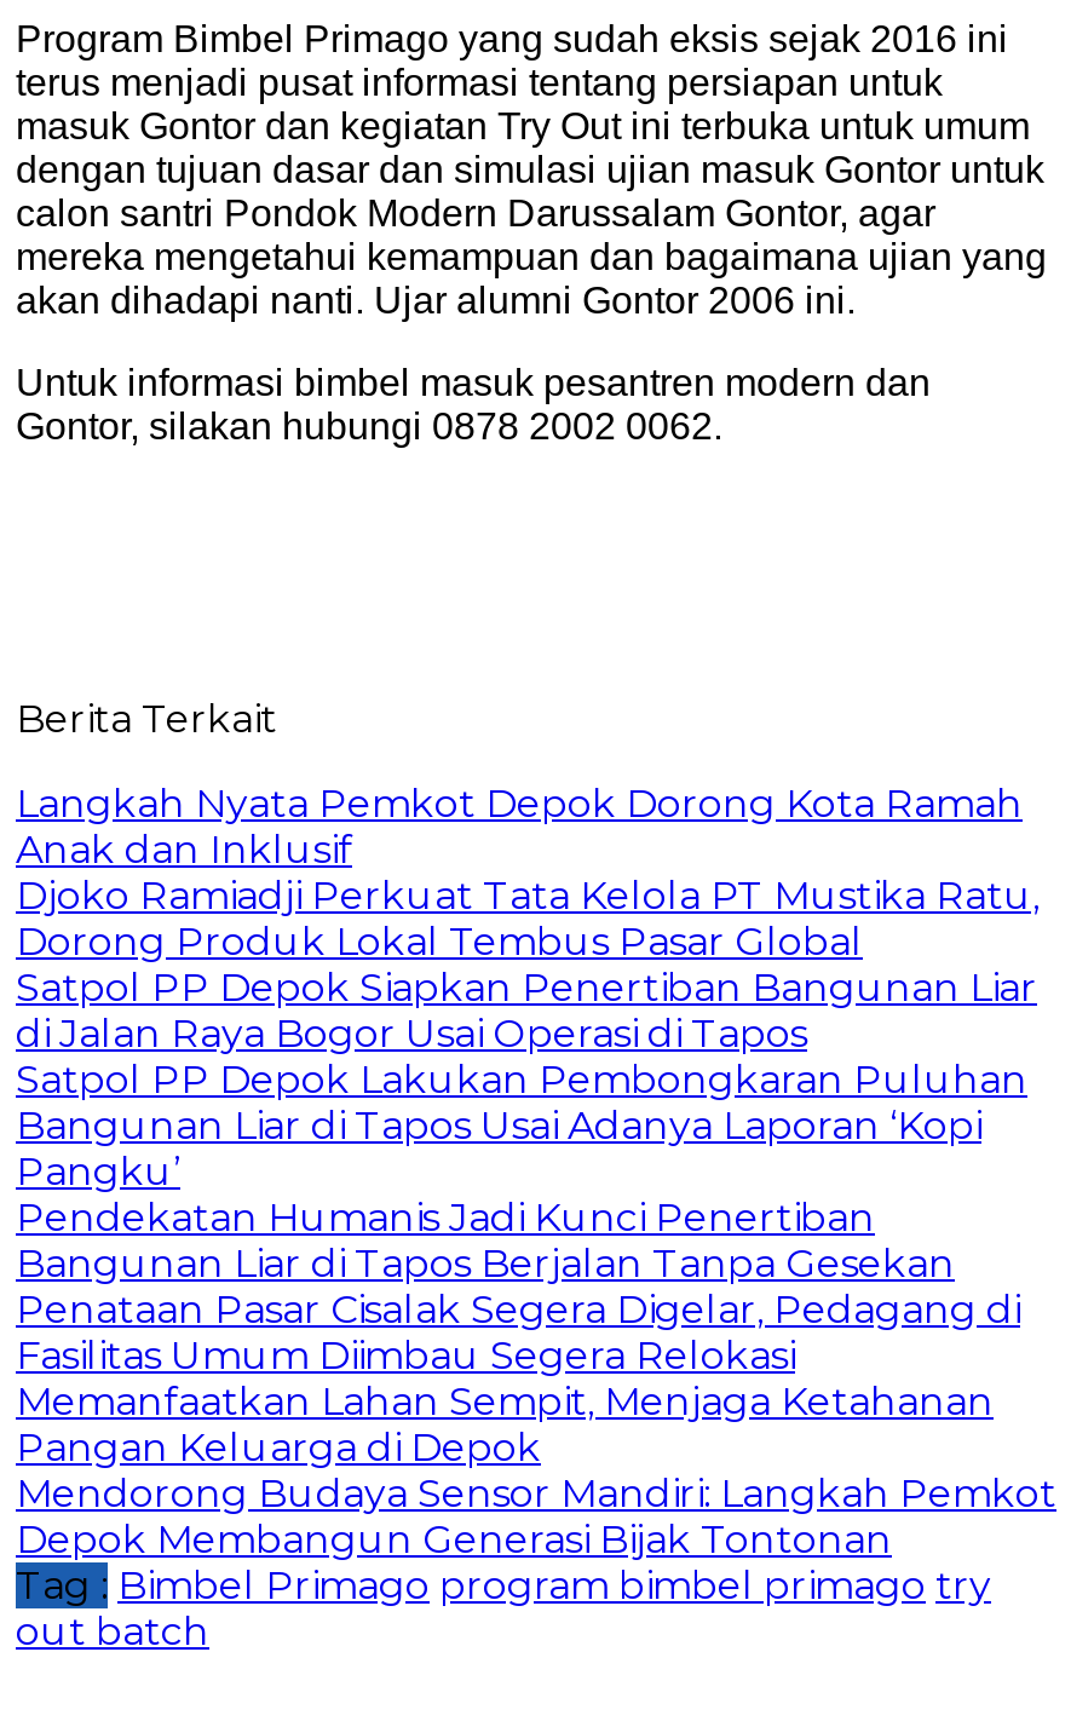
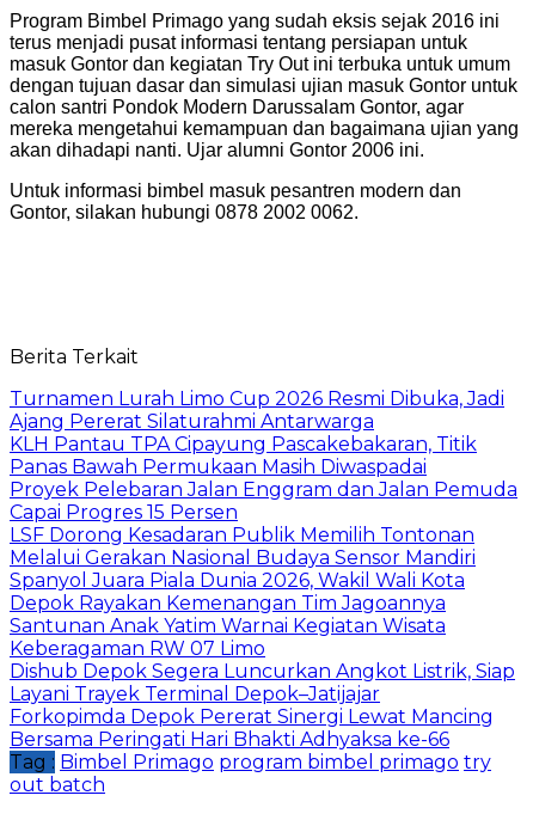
- Langkah Nyata Pemkot Depok Dorong Kota Ramah
- Anak dan Inklusif
- Djoko Ramiadji Perkuat Tata Kelola PT Mustika Ratu,
- Dorong Produk Lokal Tembus Pasar Global
- Satpol PP Depok Siapkan Penertiban Bangunan Liar
- di Jalan Raya Bogor Usai Operasi di Tapos
- Satpol PP Depok Lakukan Pembongkaran Puluhan
- Bangunan Liar di Tapos Usai Adanya Laporan ‘Kopi
- Pangku’
- Pendekatan Humanis Jadi Kunci Penertiban
- Bangunan Liar di Tapos Berjalan Tanpa Gesekan
- Penataan Pasar Cisalak Segera Digelar, Pedagang di
- Fasilitas Umum Diimbau Segera Relokasi
- Memanfaatkan Lahan Sempit, Menjaga Ketahanan
- Pangan Keluarga di Depok
- Mendorong Budaya Sensor Mandiri: Langkah Pemkot
- Depok Membangun Generasi Bijak Tontonan
+ Turnamen Lurah Limo Cup 2026 Resmi Dibuka, Jadi
+ Ajang Pererat Silaturahmi Antarwarga
+ KLH Pantau TPA Cipayung Pascakebakaran, Titik
+ Panas Bawah Permukaan Masih Diwaspadai
+ Proyek Pelebaran Jalan Enggram dan Jalan Pemuda
+ Capai Progres 15 Persen
+ LSF Dorong Kesadaran Publik Memilih Tontonan
+ Melalui Gerakan Nasional Budaya Sensor Mandiri
+ Spanyol Juara Piala Dunia 2026, Wakil Wali Kota
+ Depok Rayakan Kemenangan Tim Jagoannya
+ Santunan Anak Yatim Warnai Kegiatan Wisata
+ Keberagaman RW 07 Limo
+ Dishub Depok Segera Luncurkan Angkot Listrik, Siap
+ Layani Trayek Terminal Depok–Jatijajar
+ Forkopimda Depok Pererat Sinergi Lewat Mancing
+ Bersama Peringati Hari Bhakti Adhyaksa ke-66
